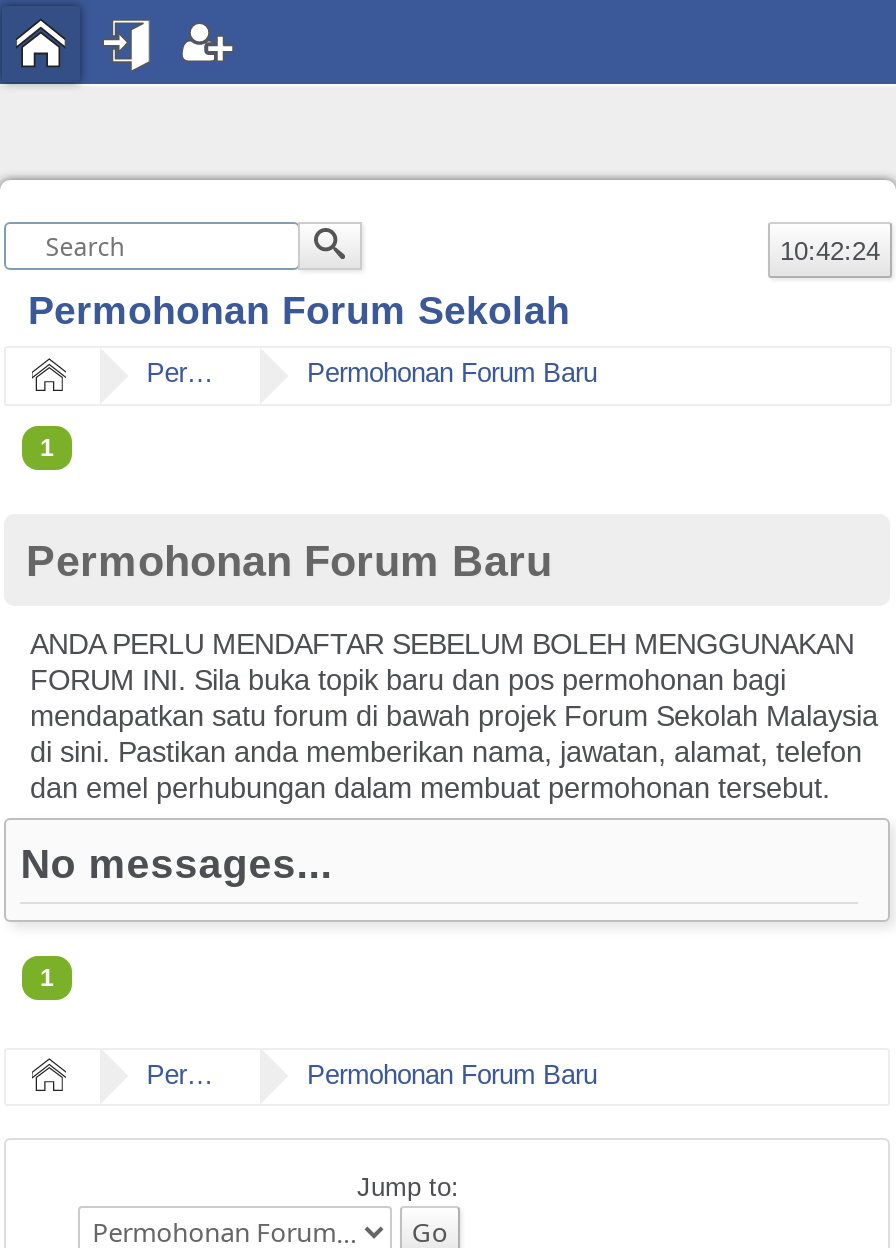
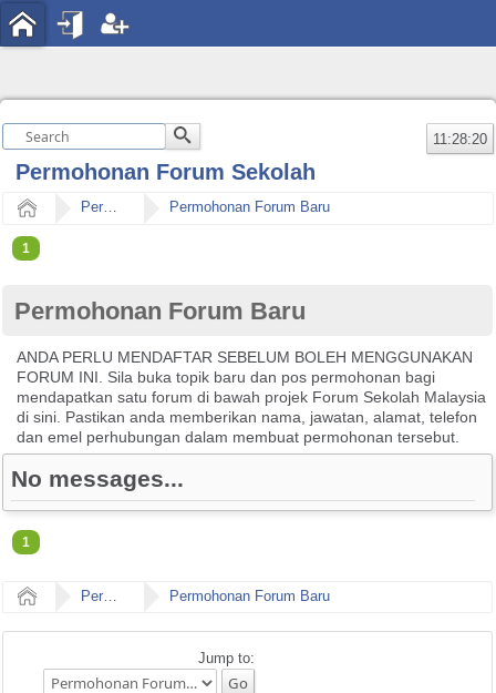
- 10:42:24
+ 11:28:20
